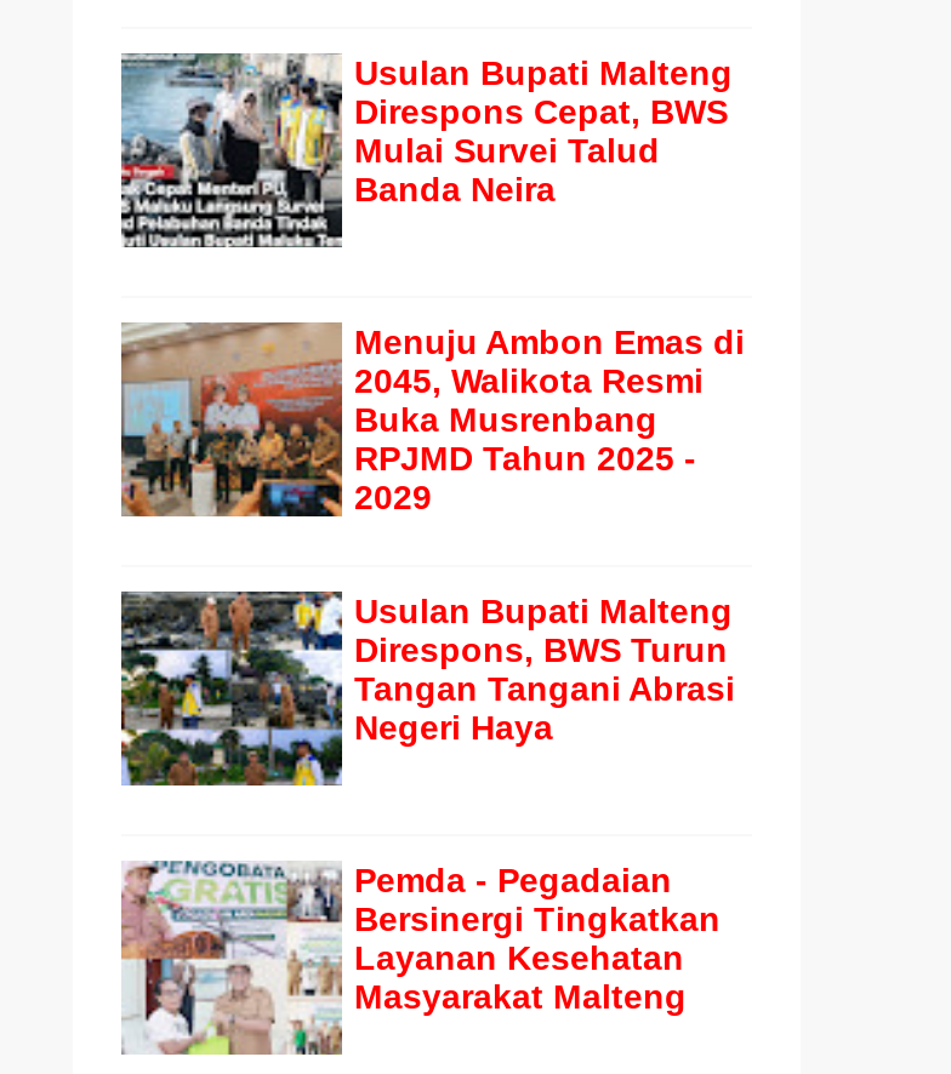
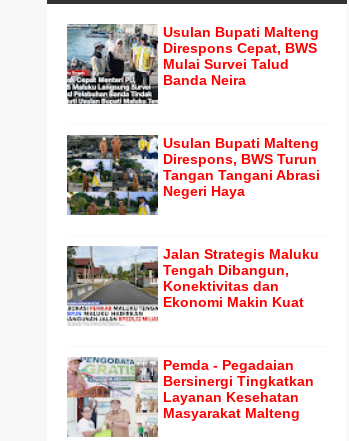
- [image]
- Menuju Ambon Emas di
- 2045, Walikota Resmi
- Buka Musrenbang
- RPJMD Tahun 2025 -
- 2029

moved up: [image] | Usulan Bupati Malteng | Direspons, BWS Turun | Tangan Tangani Abrasi | Negeri Haya

+ [image]
+ Jalan Strategis Maluku
+ Tengah Dibangun,
+ Konektivitas dan
+ Ekonomi Makin Kuat
